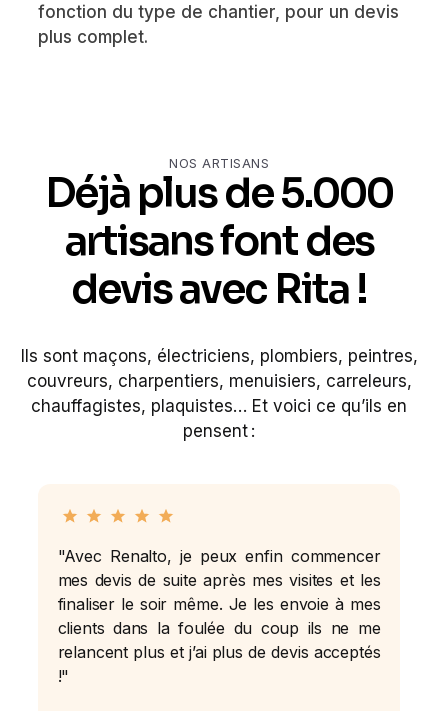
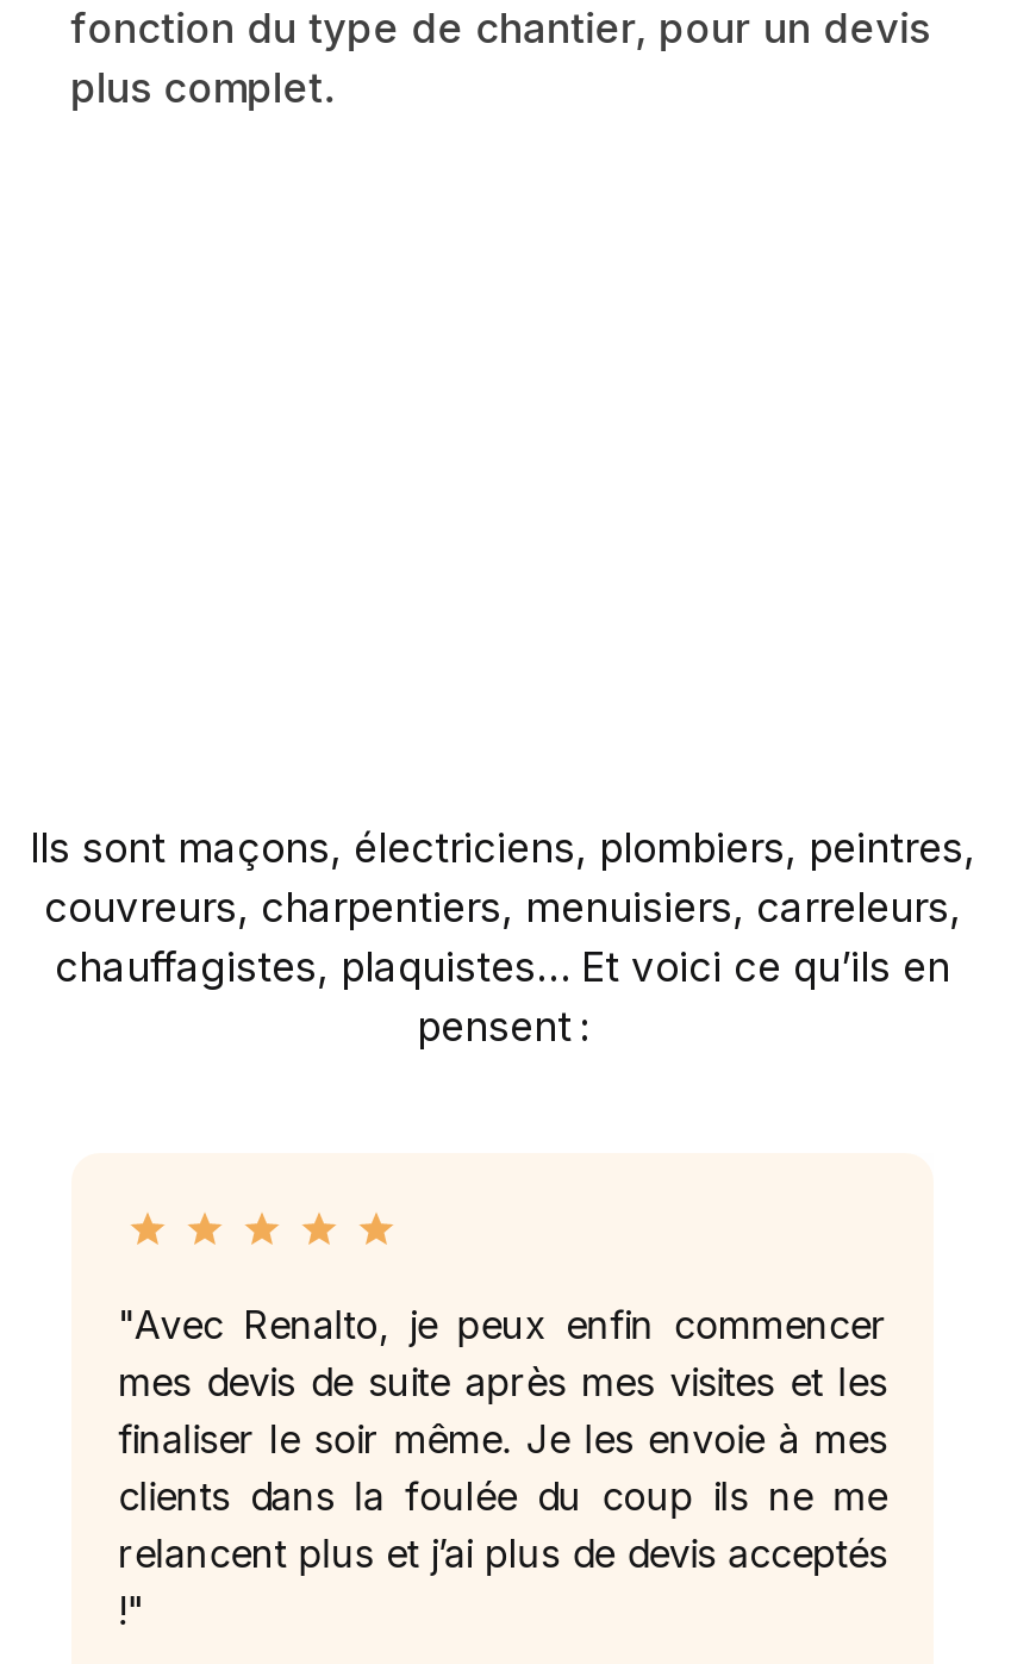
- NOS ARTISANS
- Déjà plus de 5.000
- artisans font des
- devis avec Rita !
